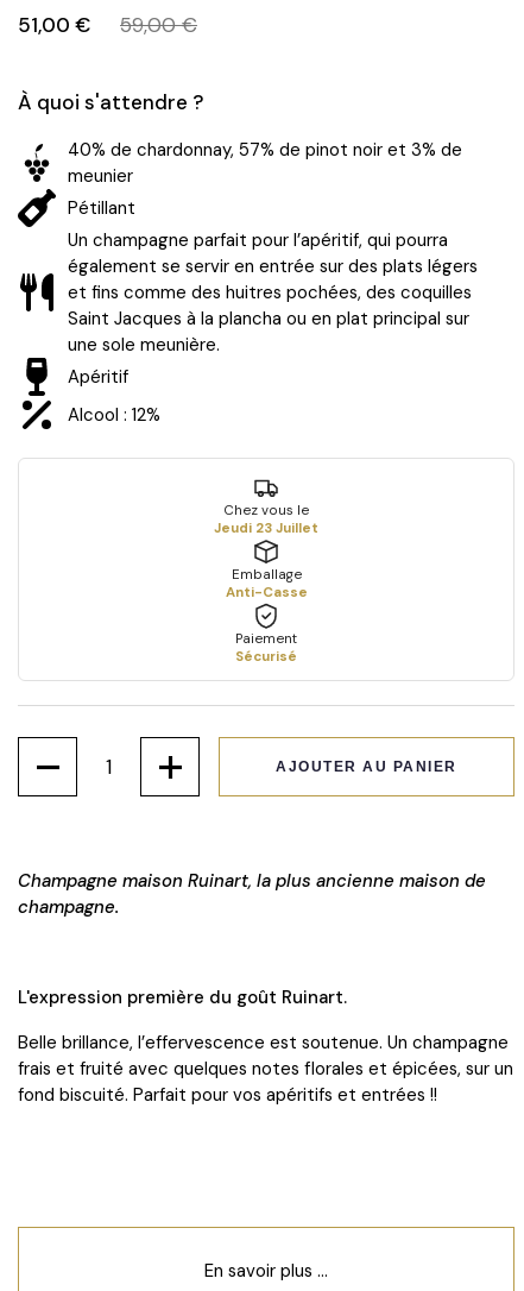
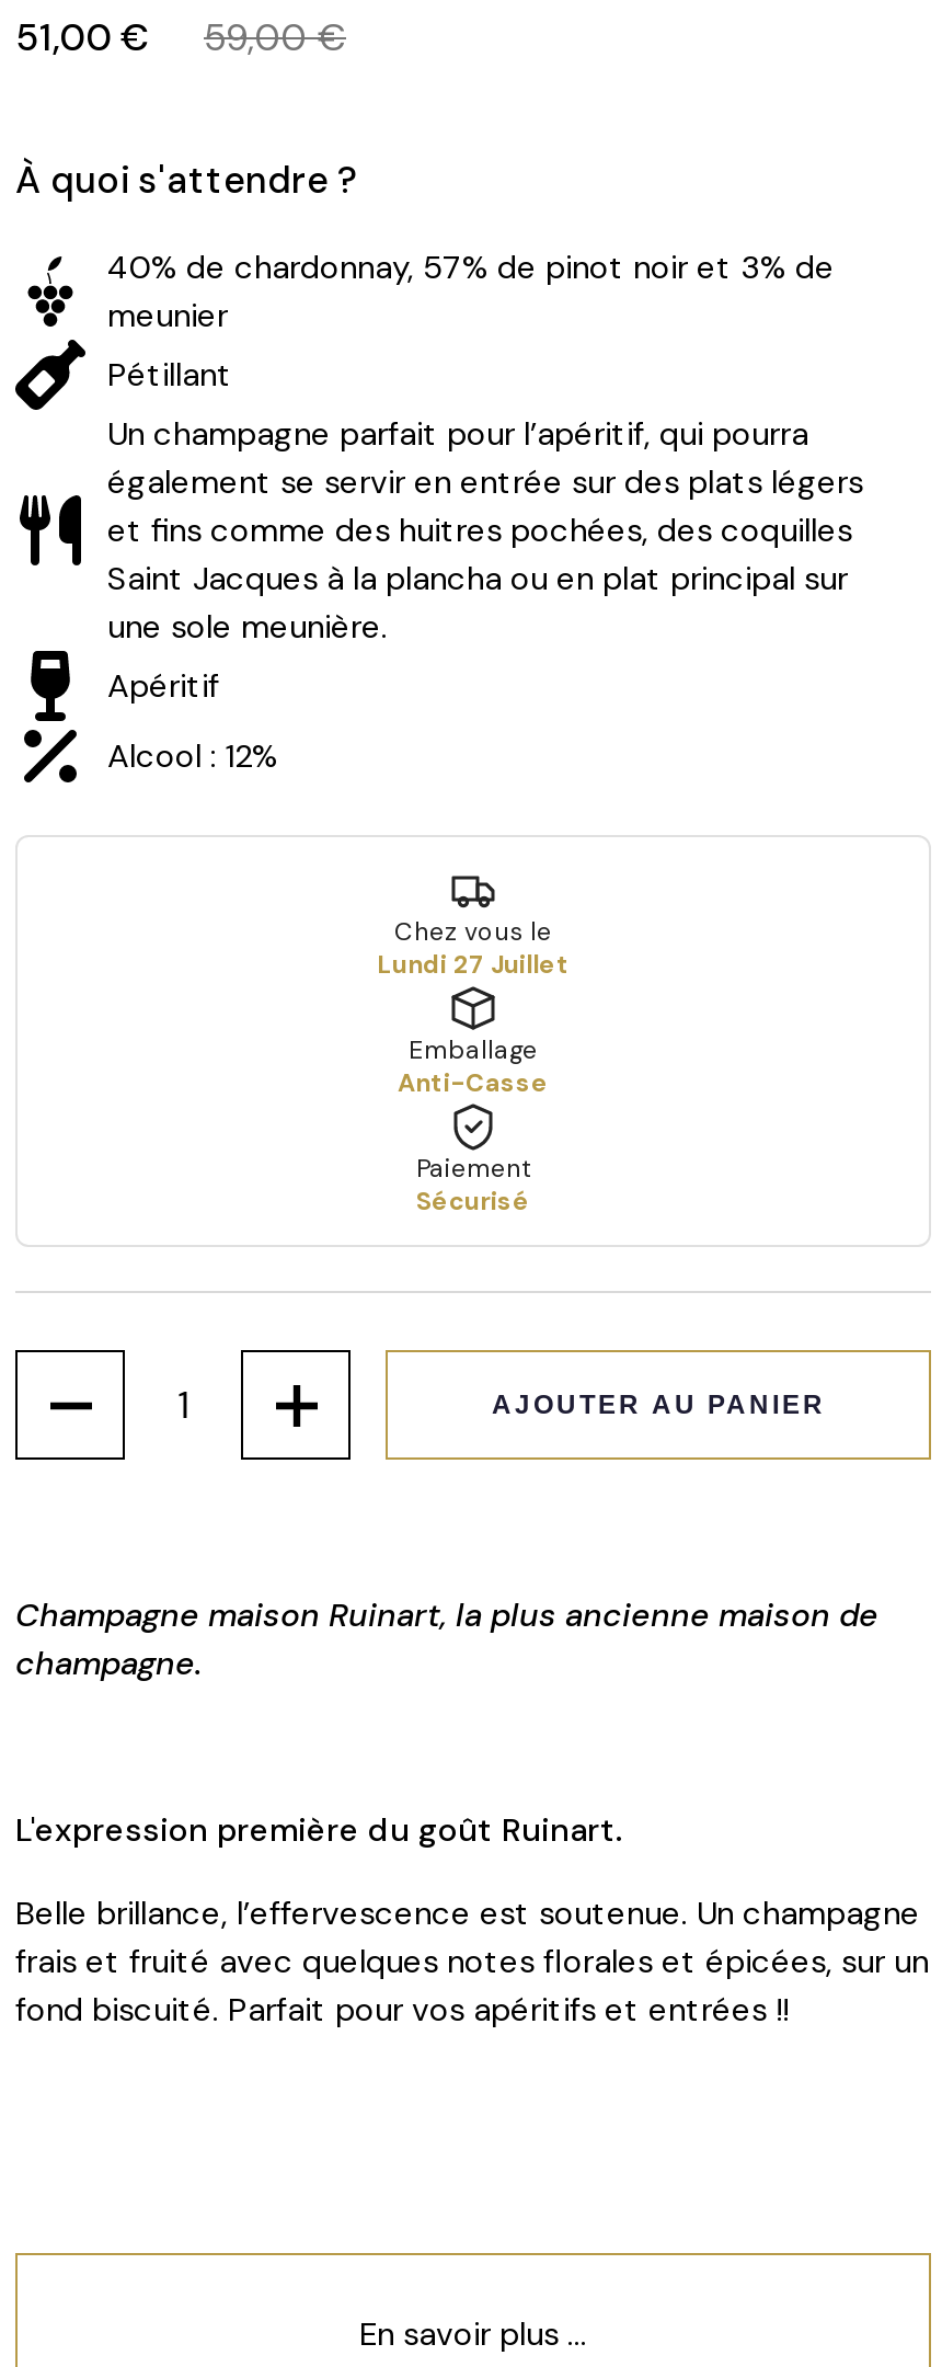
- Jeudi 23 Juillet
+ Lundi 27 Juillet
